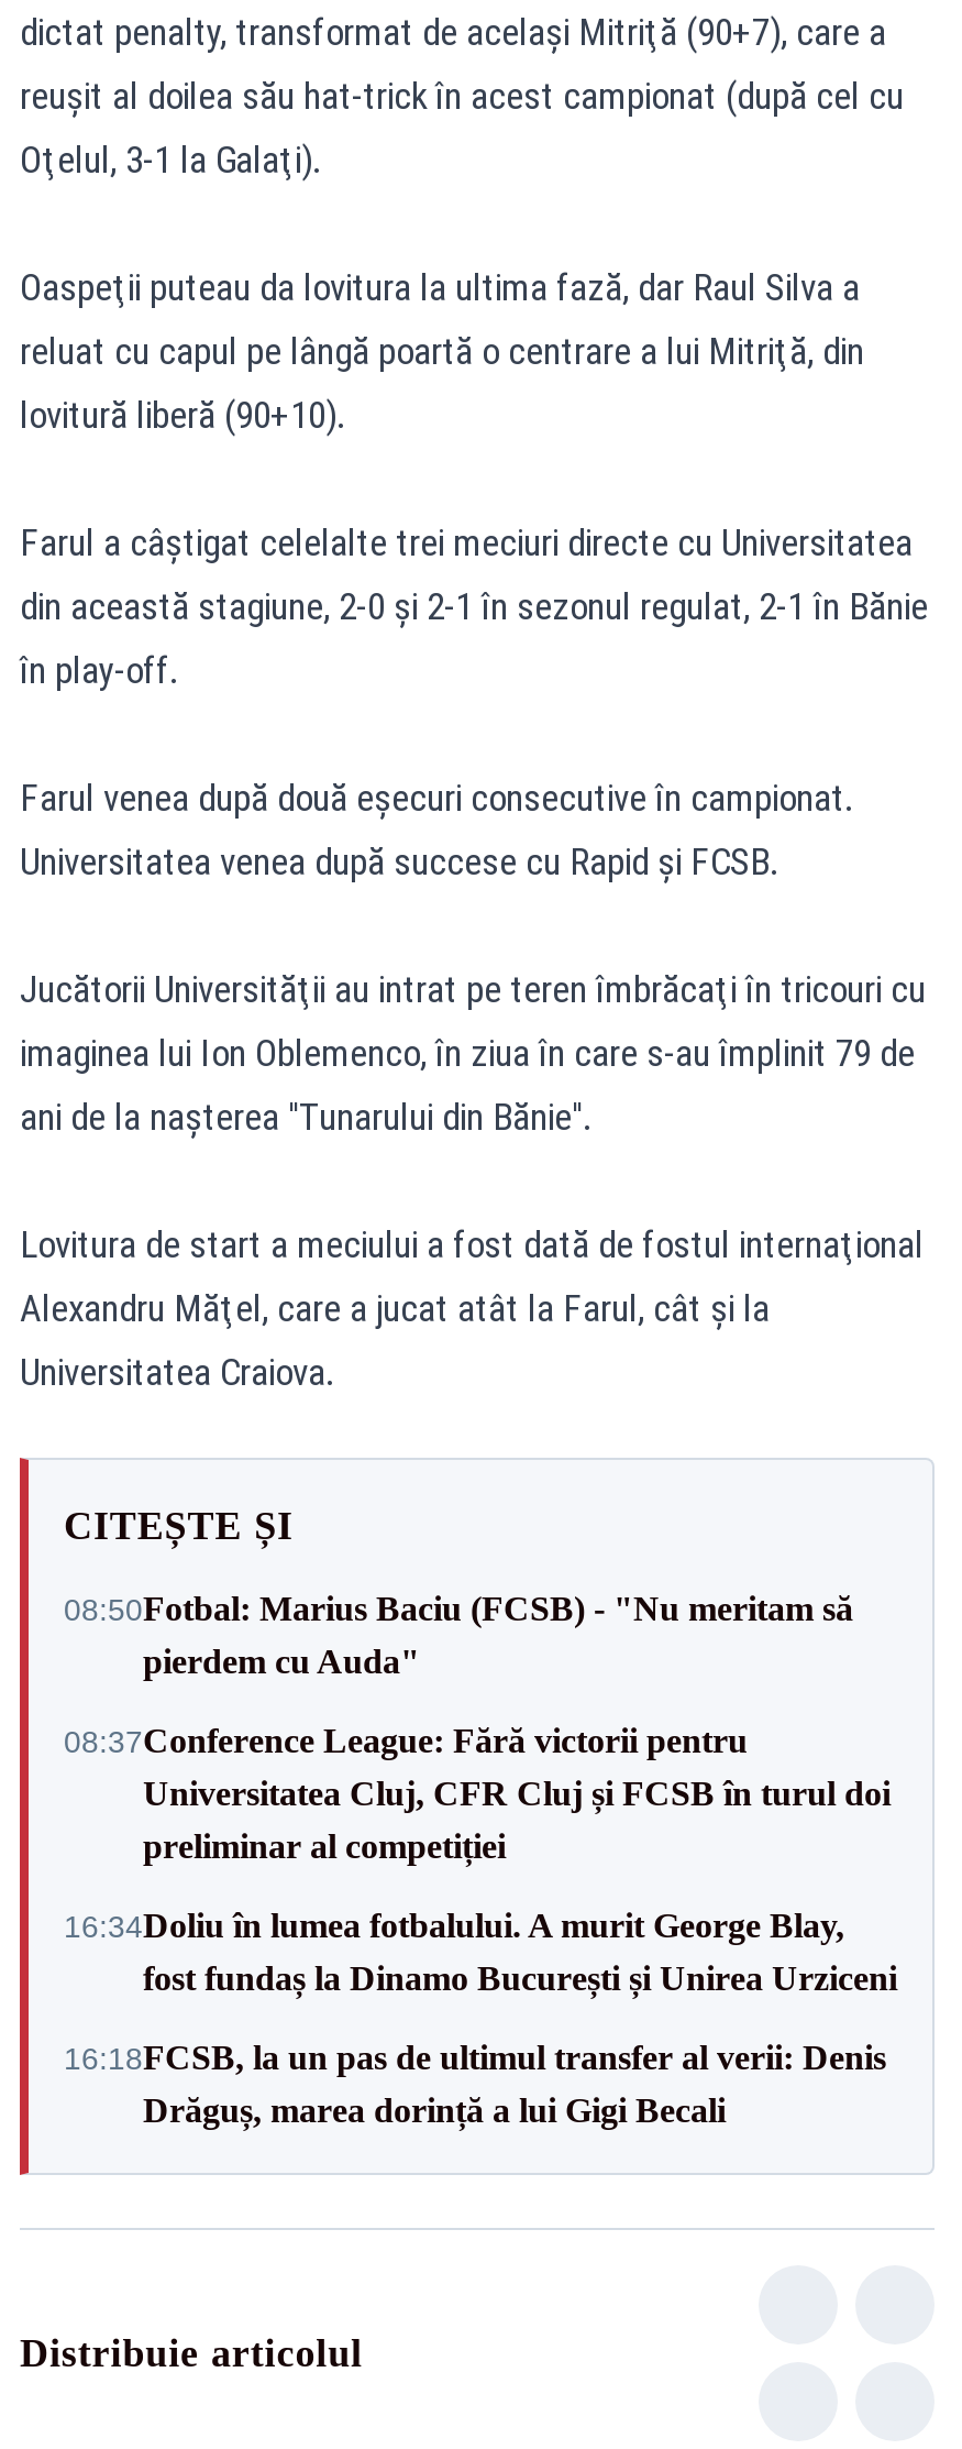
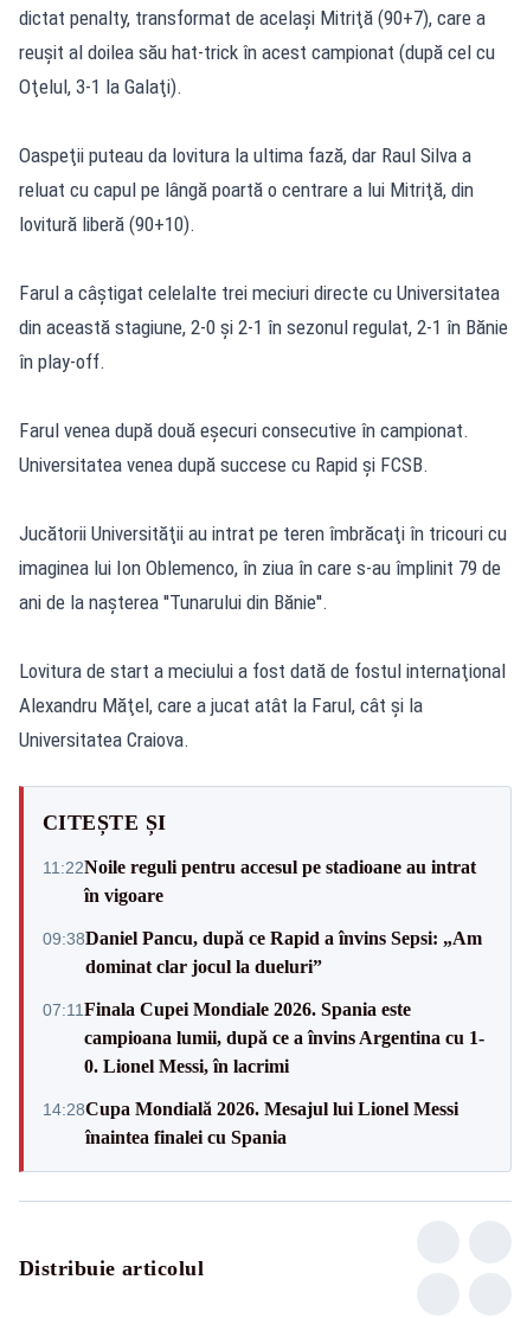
- 08:50Fotbal: Marius Baciu (FCSB) - "Nu meritam să
- pierdem cu Auda"
+ 11:22Noile reguli pentru accesul pe stadioane au intrat
+ în vigoare

- 08:37Conference League: Fără victorii pentru
- Universitatea Cluj, CFR Cluj și FCSB în turul doi
- preliminar al competiției
+ 09:38Daniel Pancu, după ce Rapid a învins Sepsi: „Am
+ dominat clar jocul la dueluri”

- 16:34Doliu în lumea fotbalului. A murit George Blay,
- fost fundaș la Dinamo București și Unirea Urziceni
+ 07:11 Finala Cupei Mondiale 2026. Spania este
+ campioana lumii, după ce a învins Argentina cu 1-
+ 0. Lionel Messi, în lacrimi

- 16:18FCSB, la un pas de ultimul transfer al verii: Denis
- Drăguș, marea dorință a lui Gigi Becali
+ 14:28Cupa Mondială 2026. Mesajul lui Lionel Messi
+ înaintea finalei cu Spania
